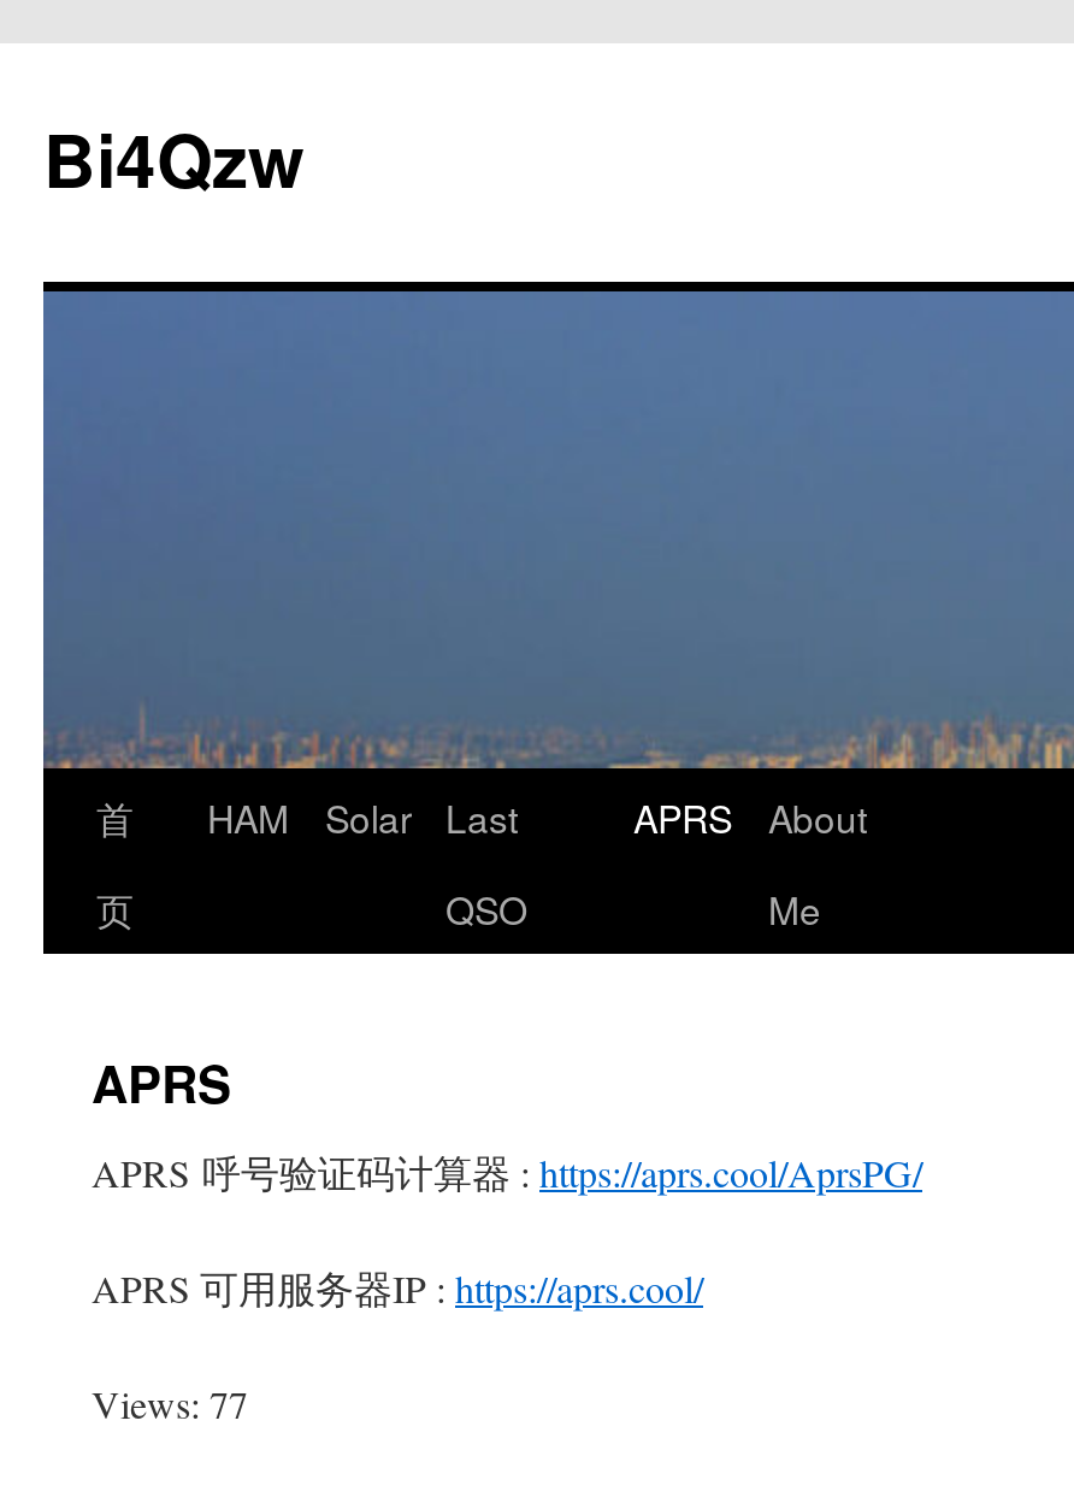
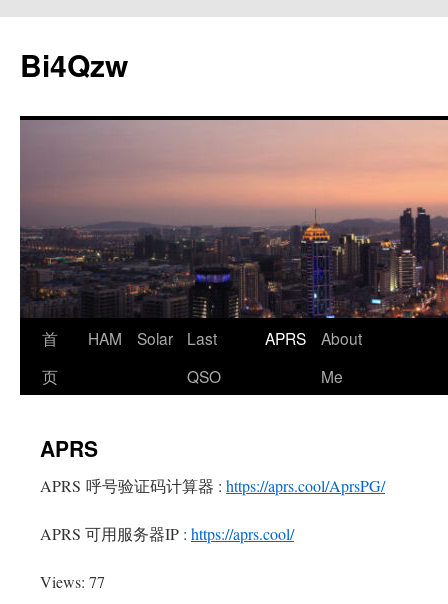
- [image]
+ [image]
